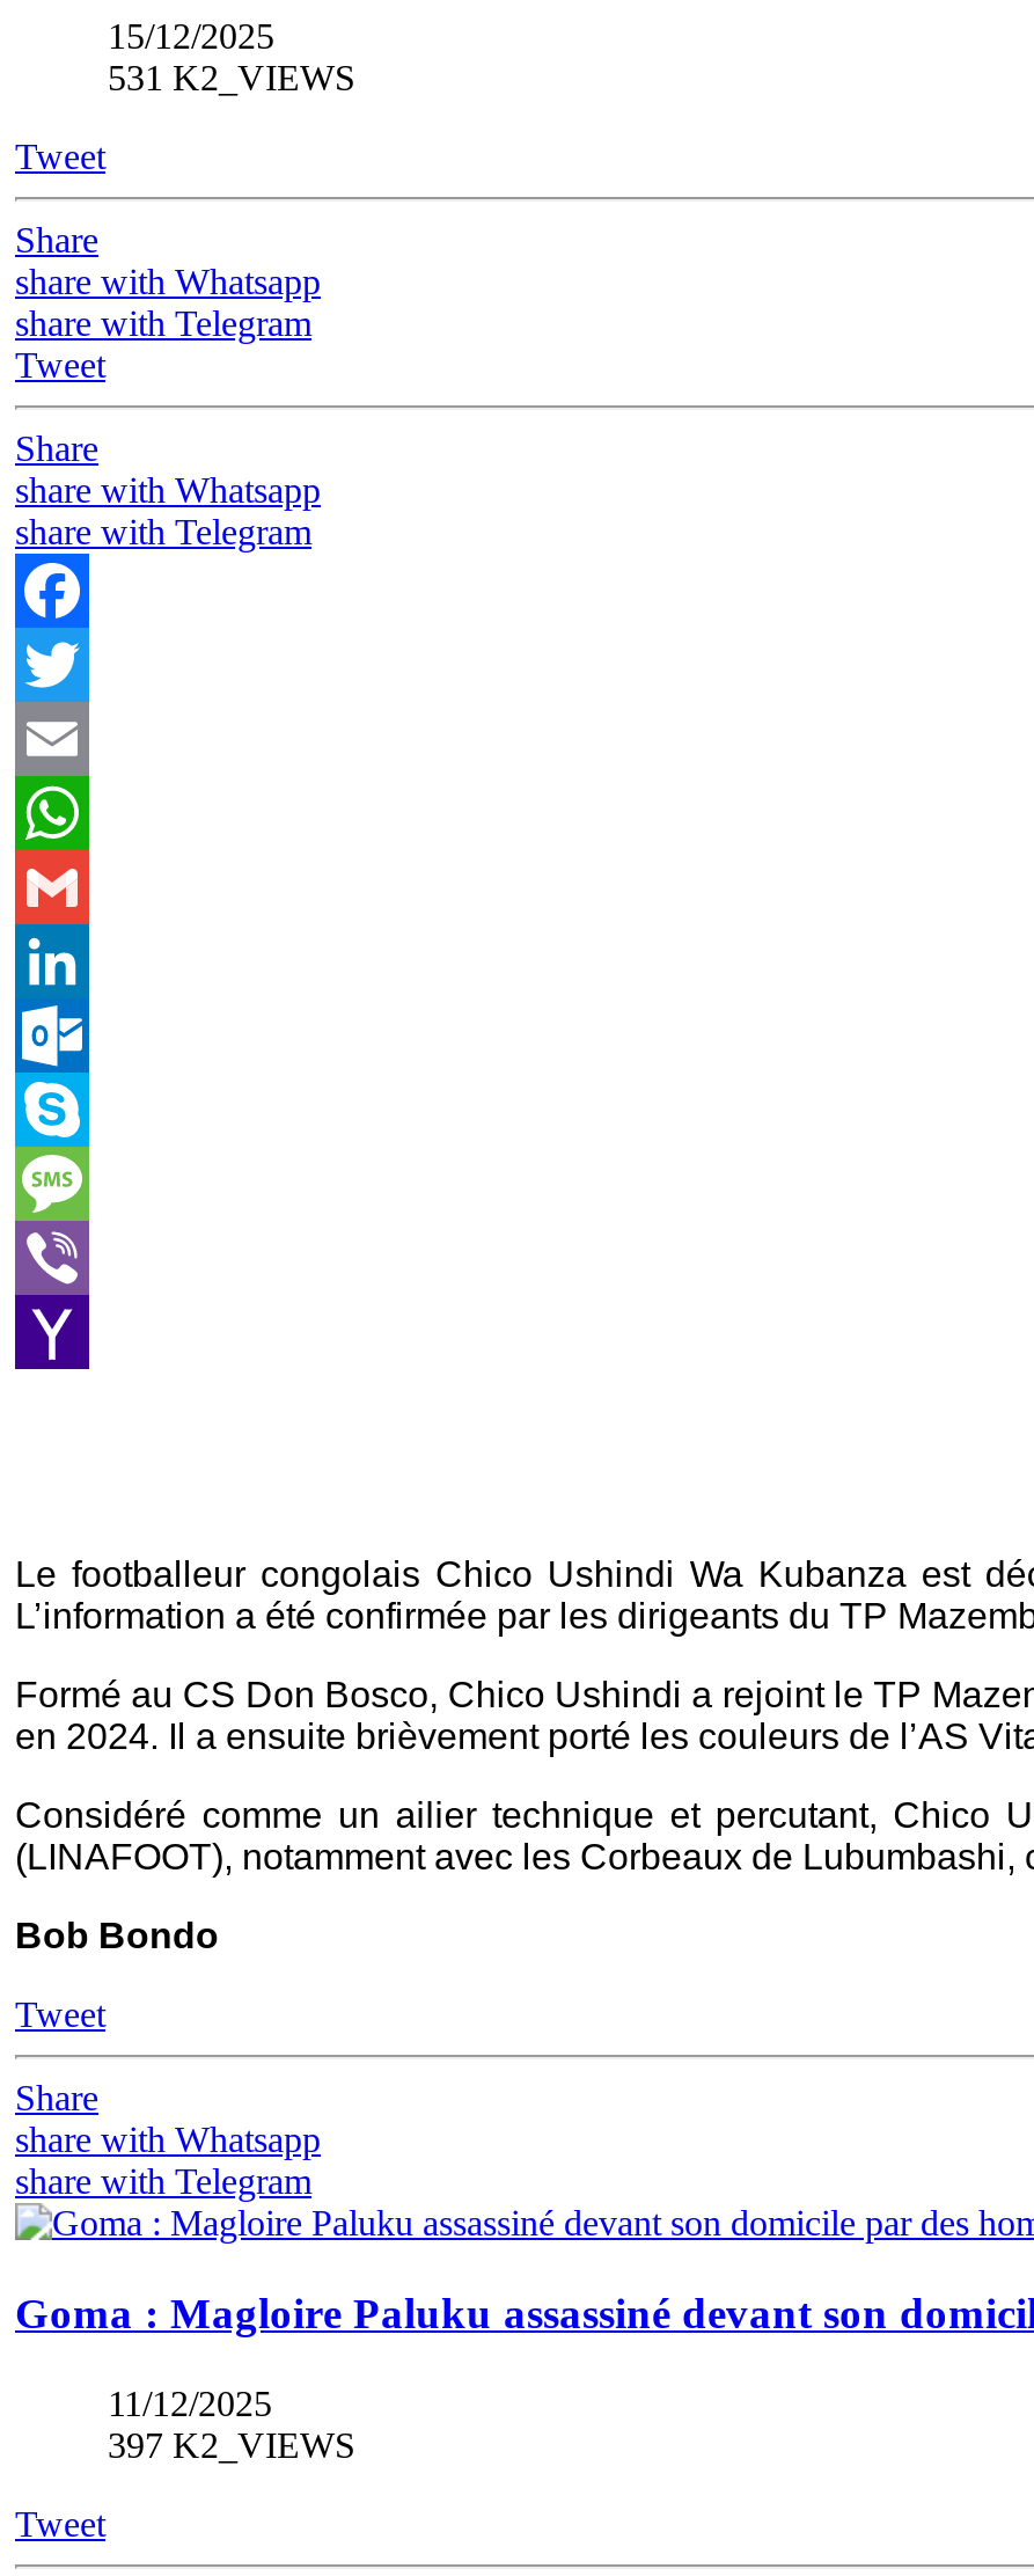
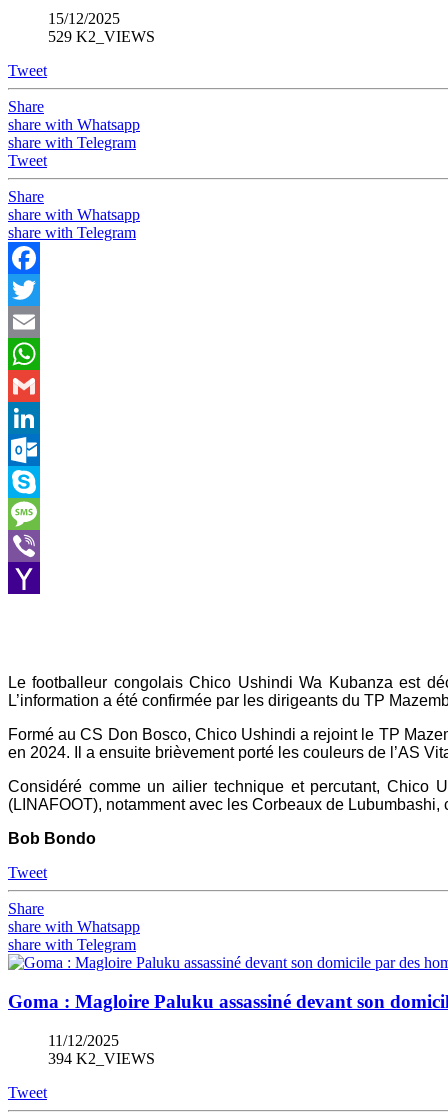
- 531 K2_VIEWS
+ 529 K2_VIEWS

- 397 K2_VIEWS
+ 394 K2_VIEWS
